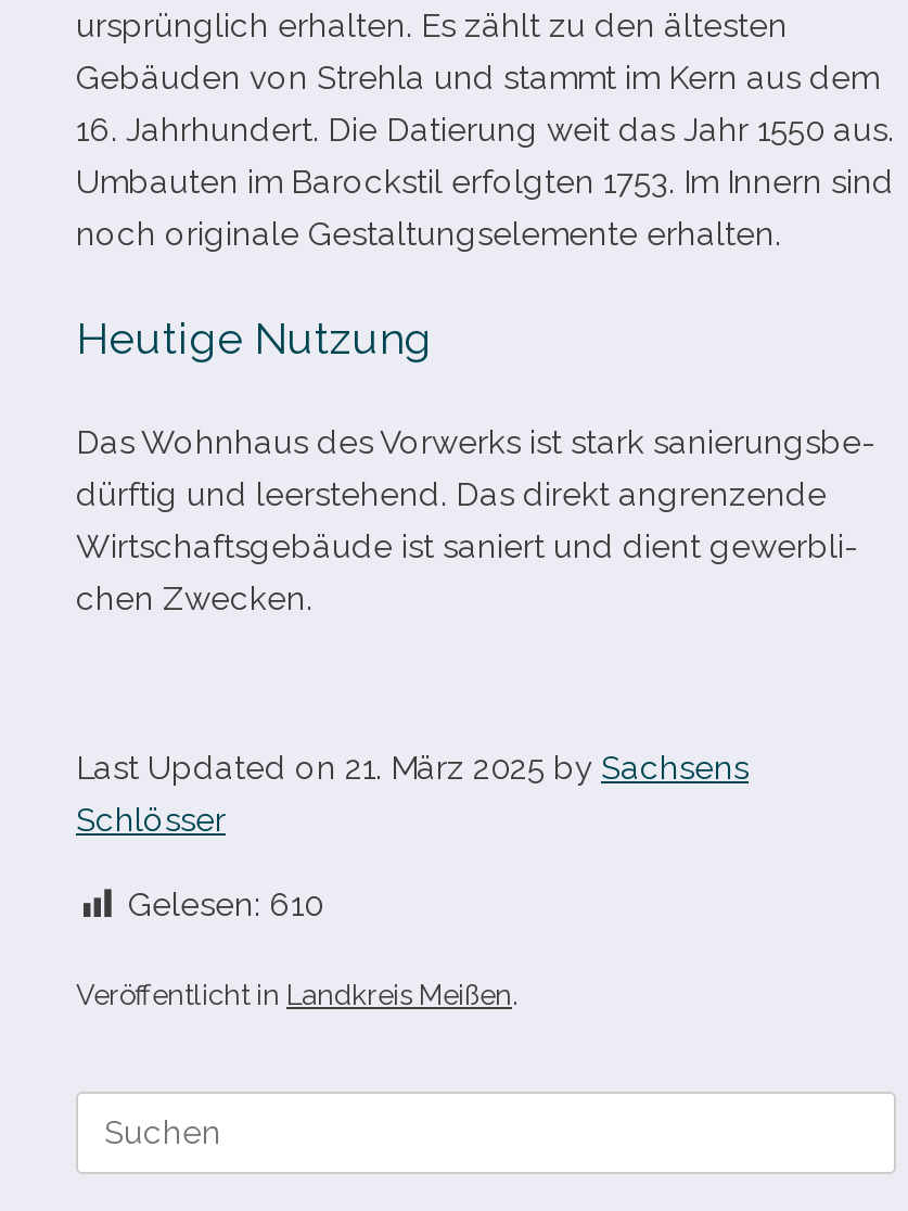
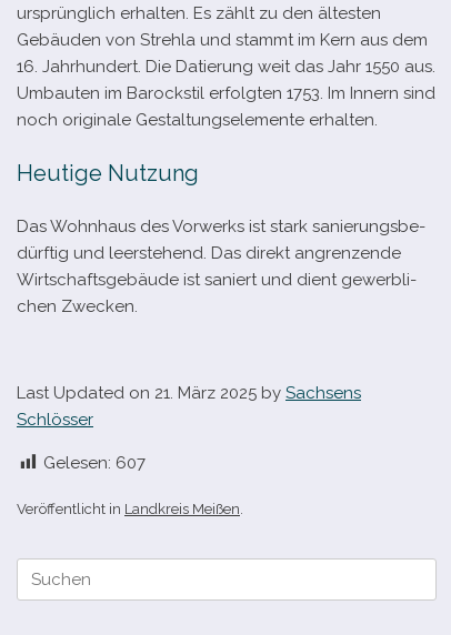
- Gelesen: 610
+ Gelesen: 607
